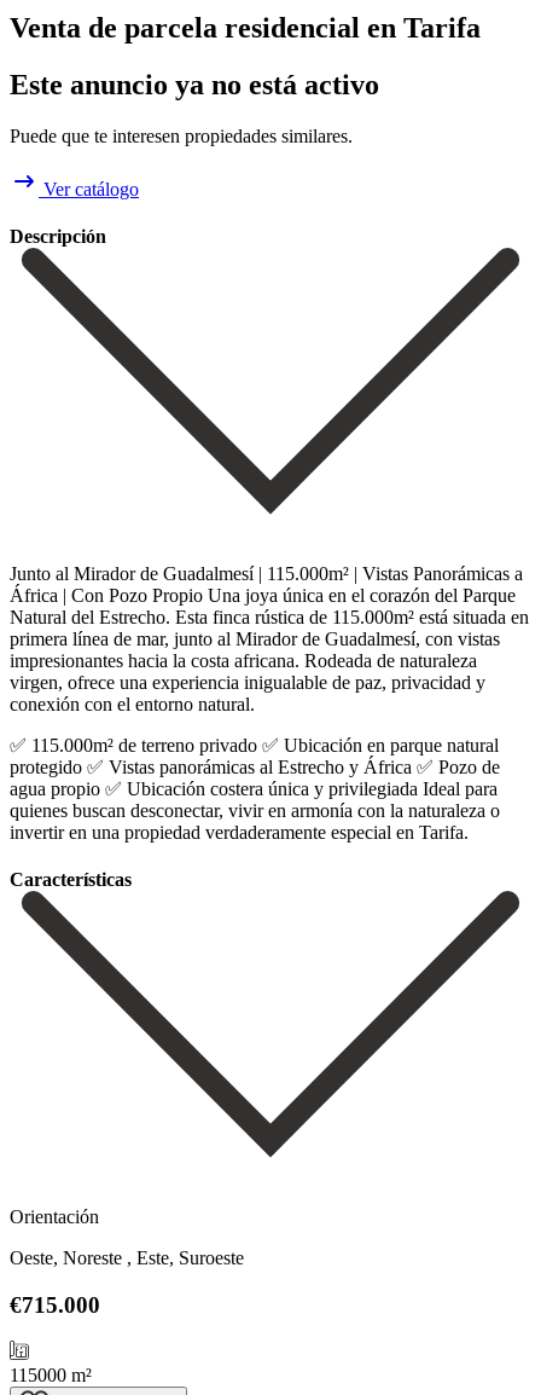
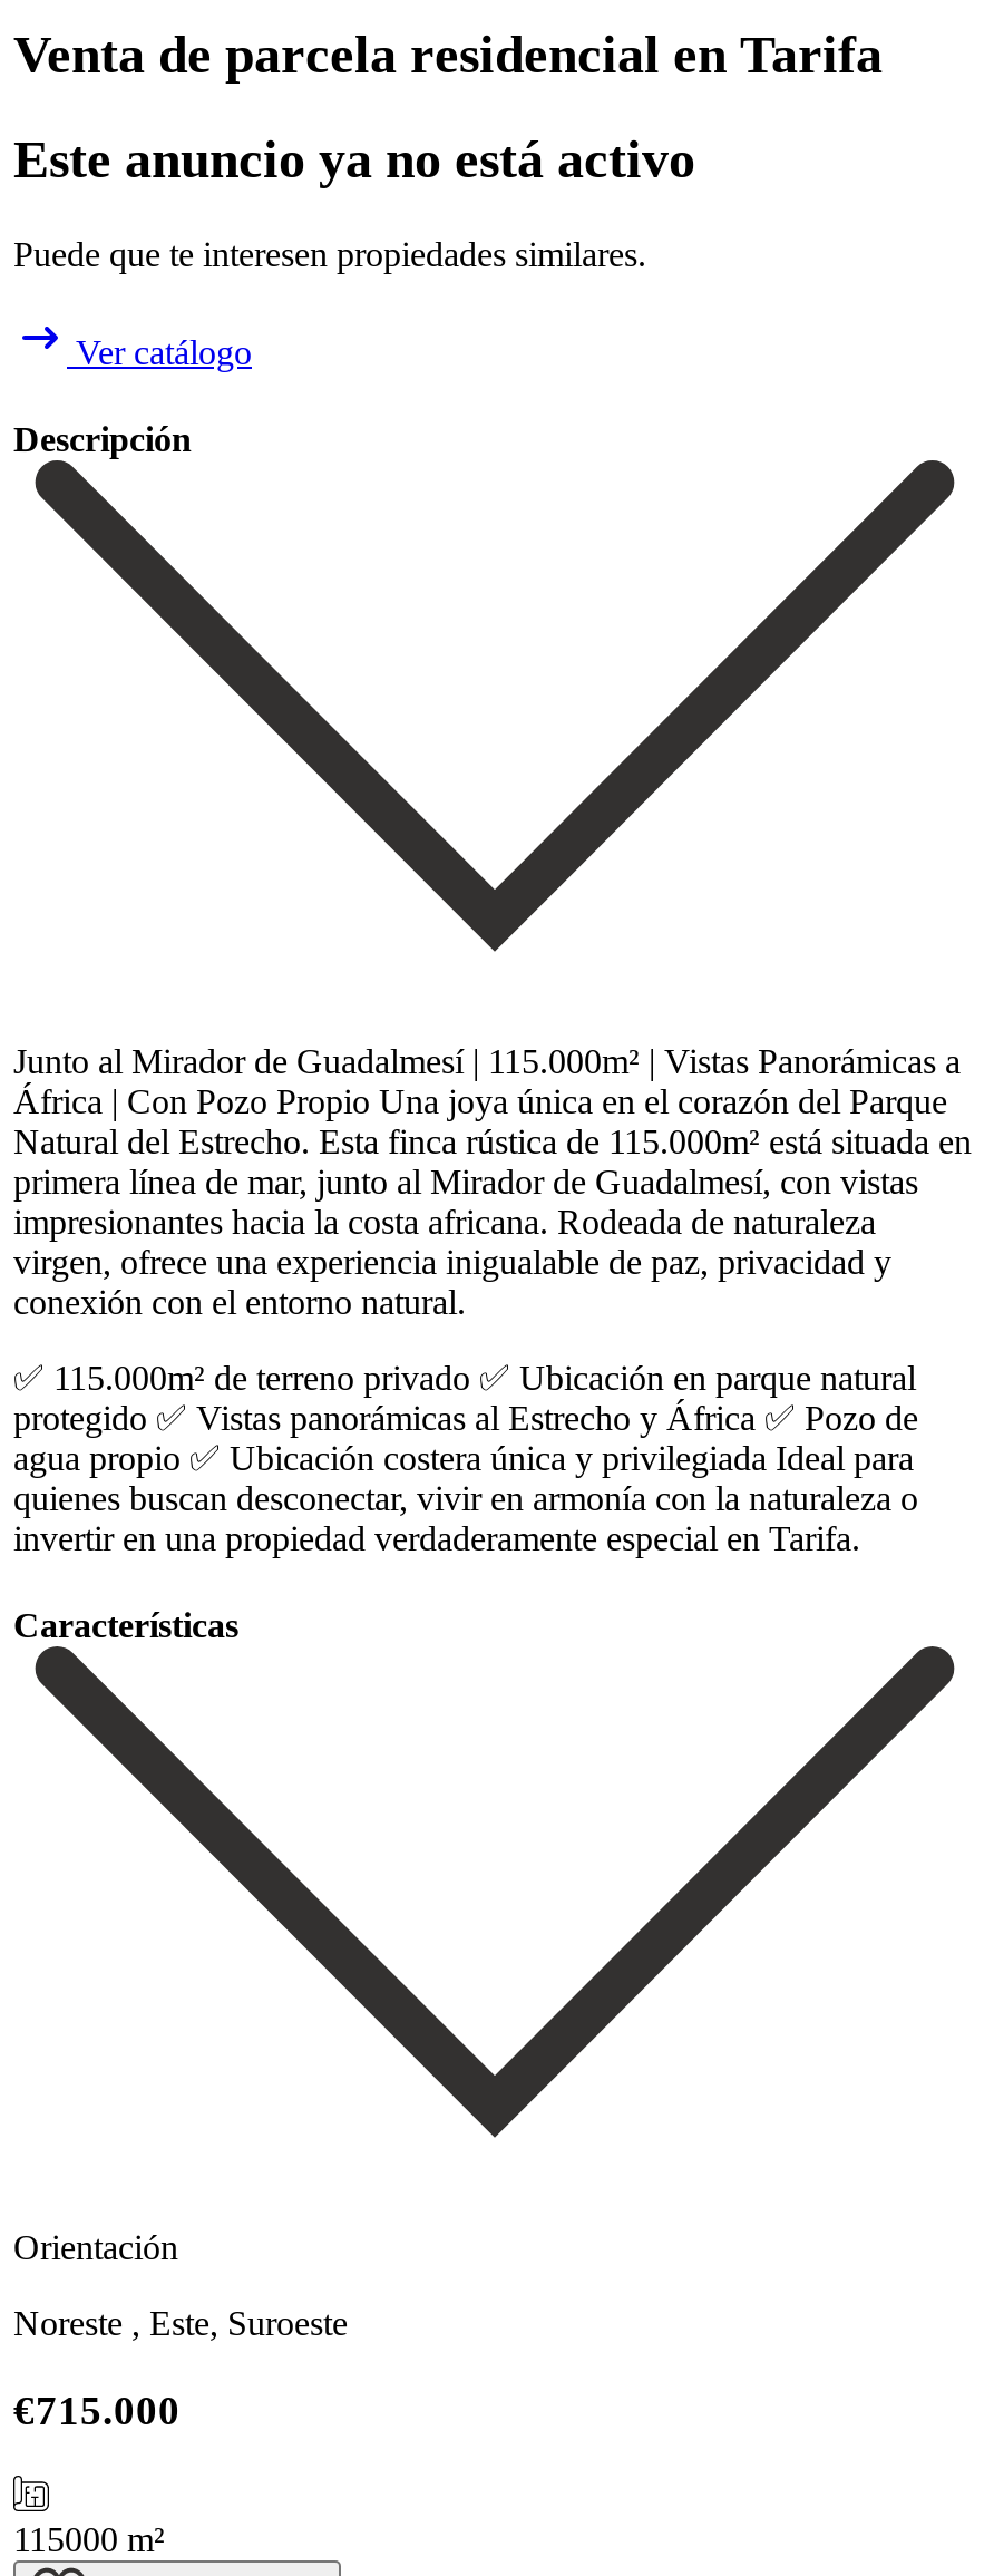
- Oeste, Noreste , Este, Suroeste
+ Noreste , Este, Suroeste
